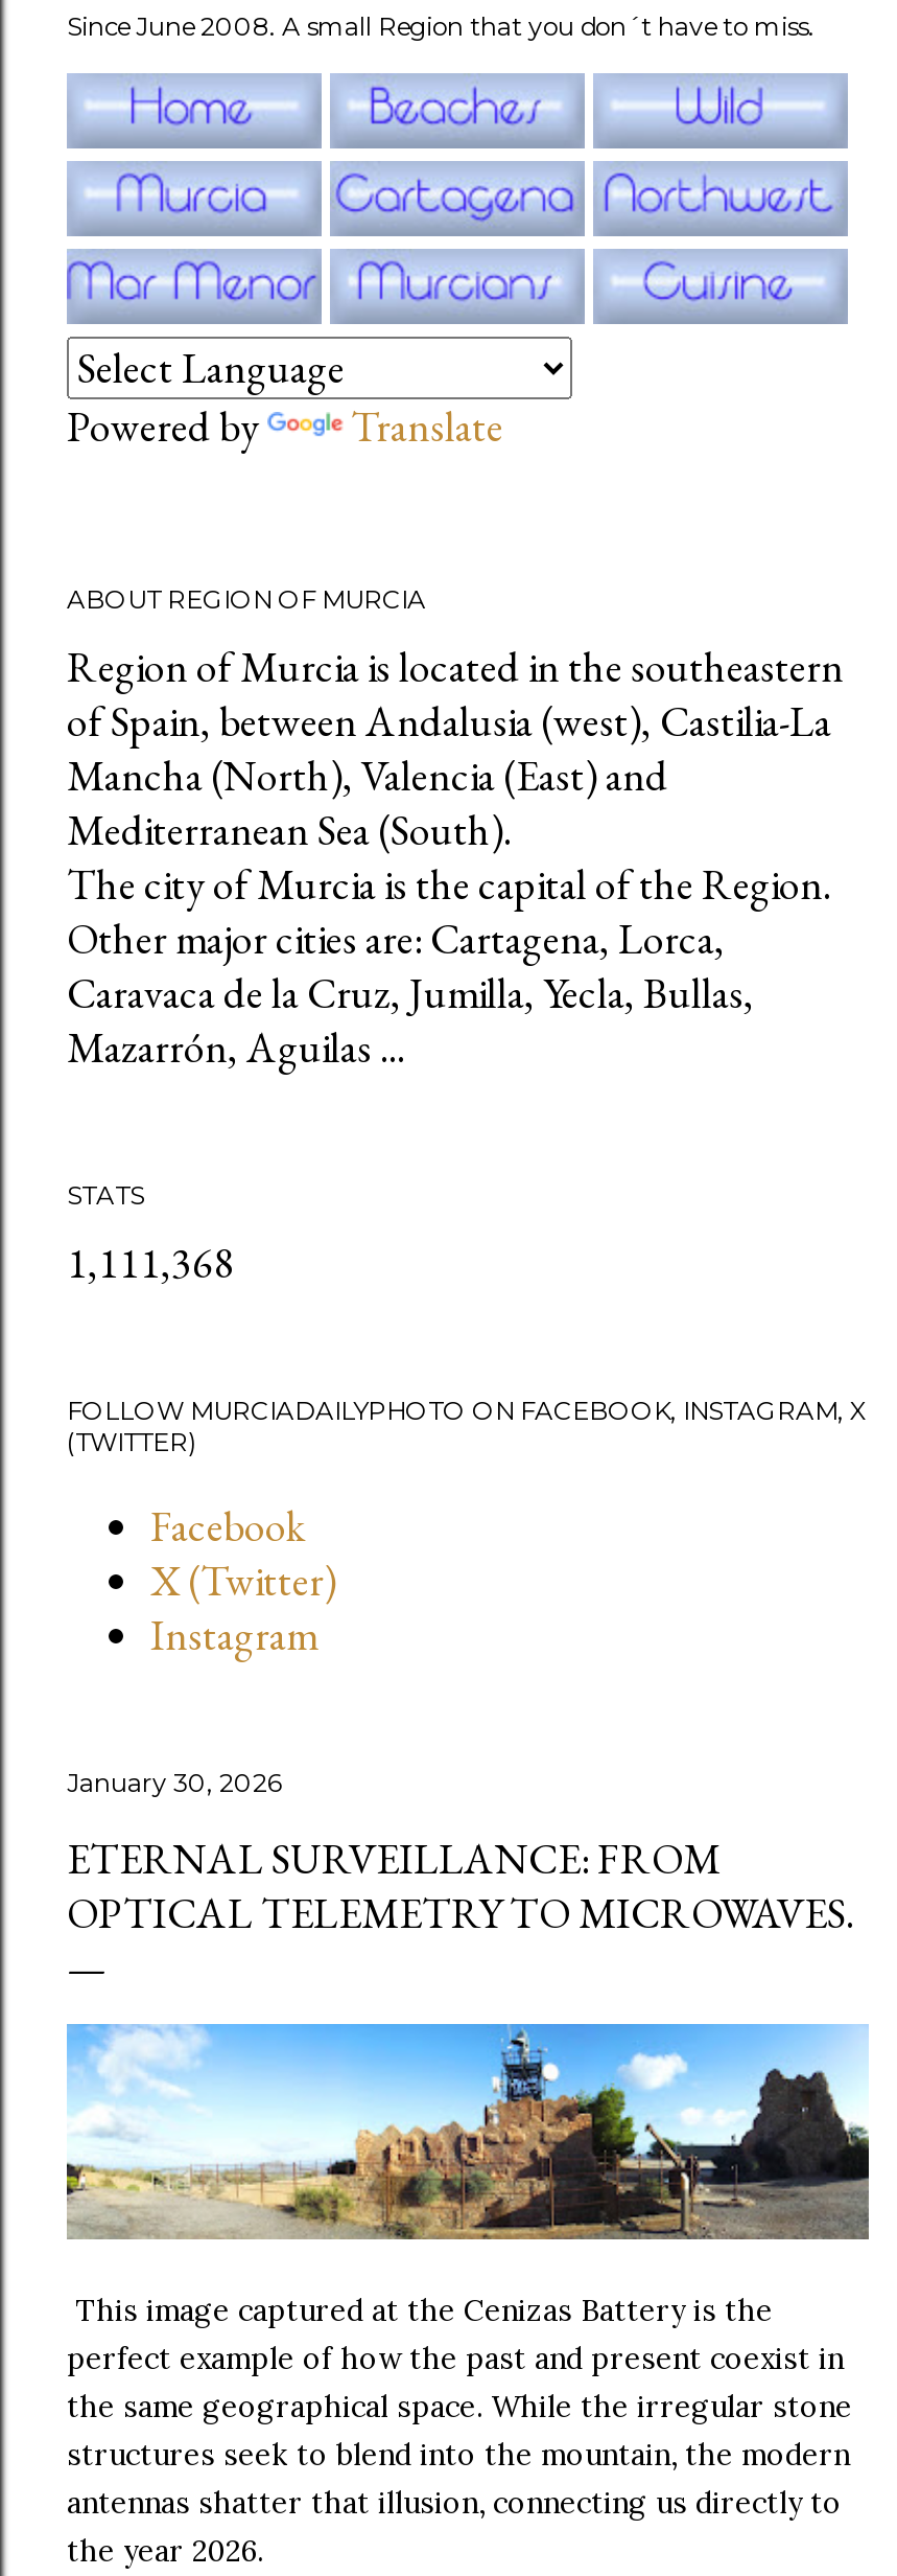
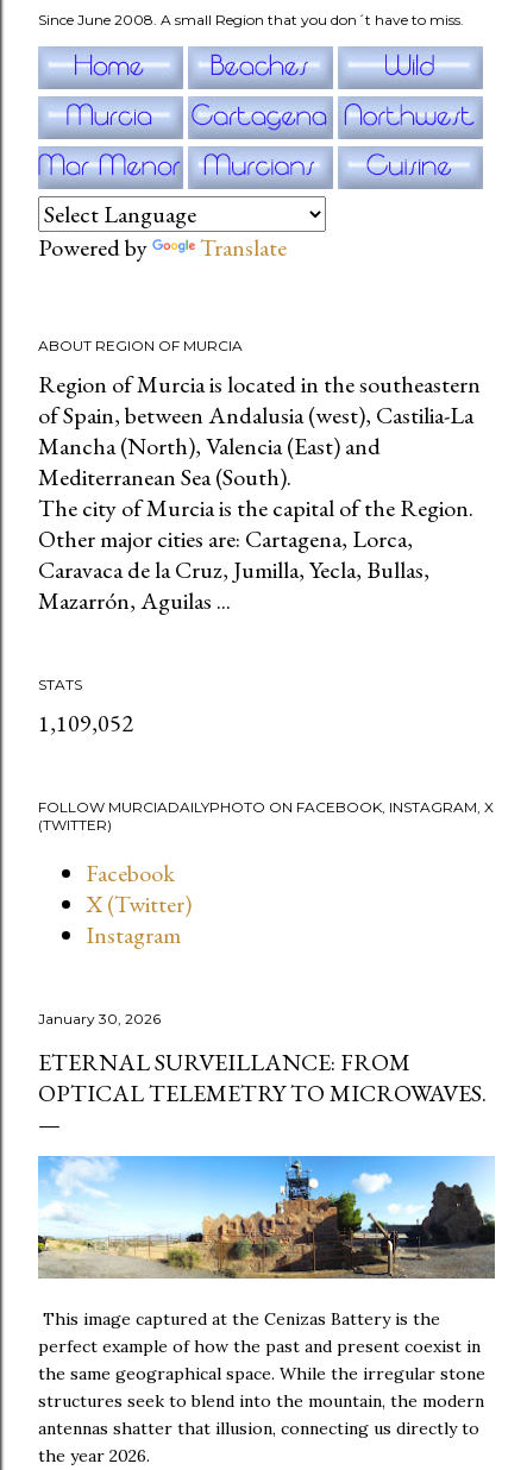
- 1,111,368
+ 1,109,052
